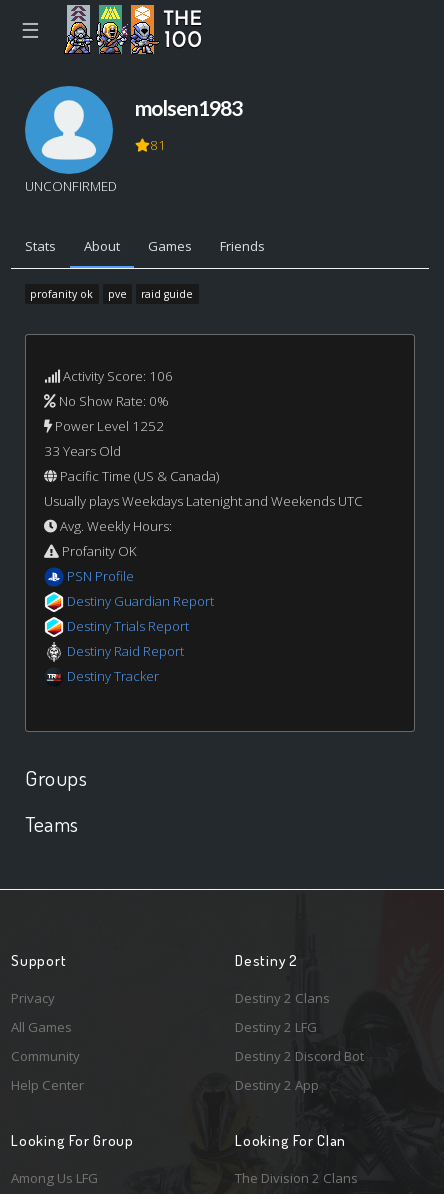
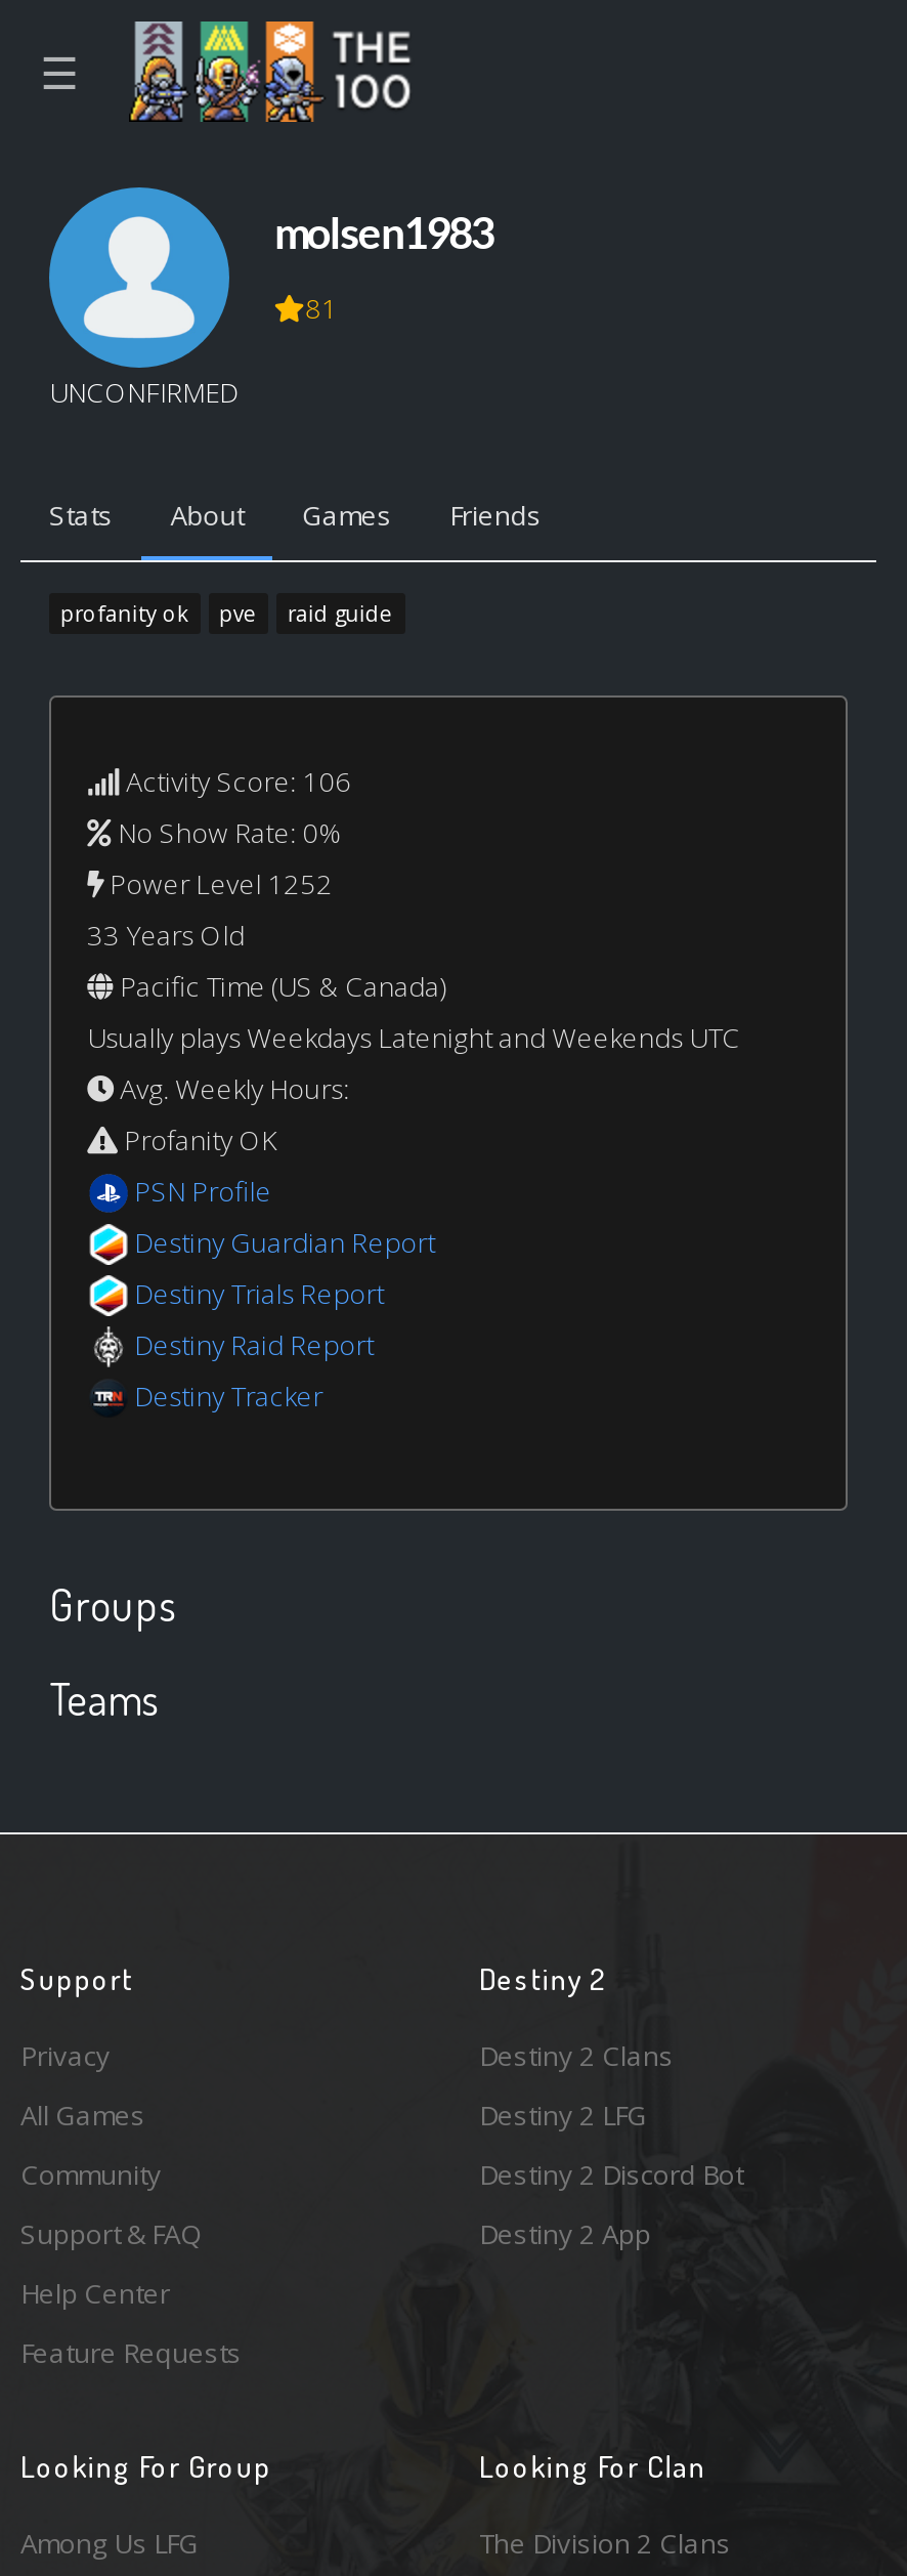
+ Support & FAQ

+ Feature Requests
